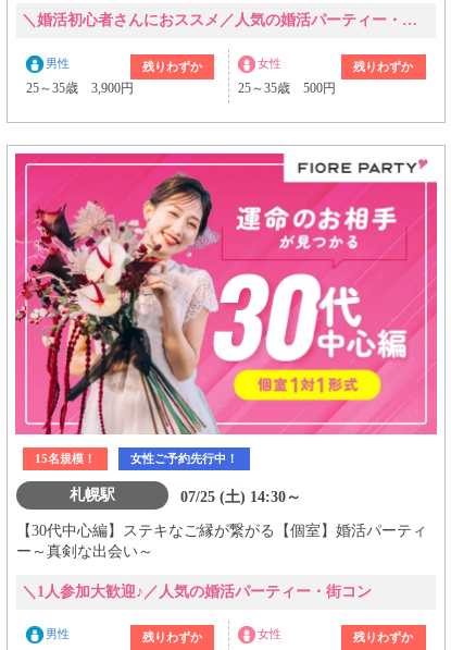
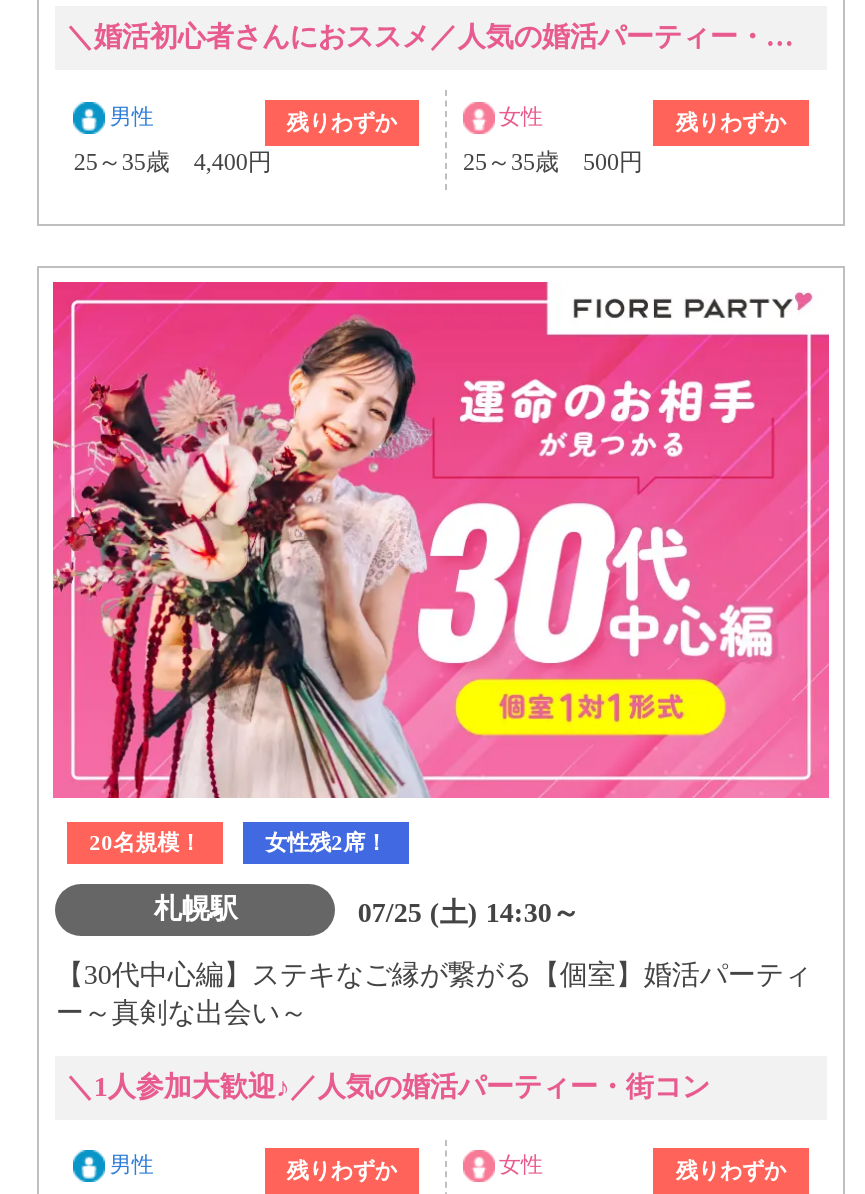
- 25～35歳 3,900円
+ 25～35歳 4,400円

- 15名規模！
- 女性ご予約先行中！
+ 20名規模！
+ 女性残2席！
